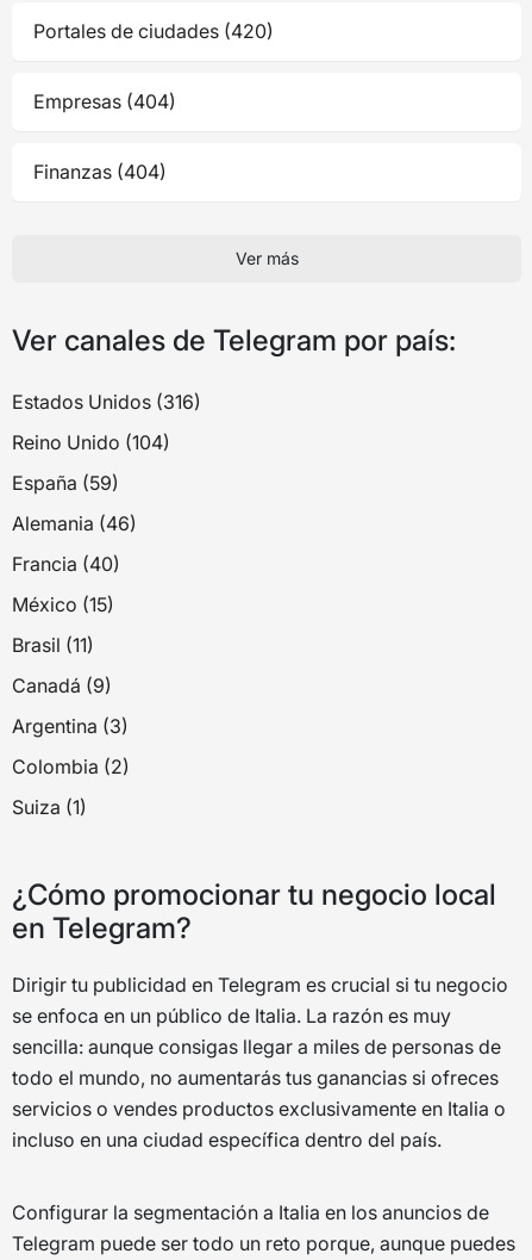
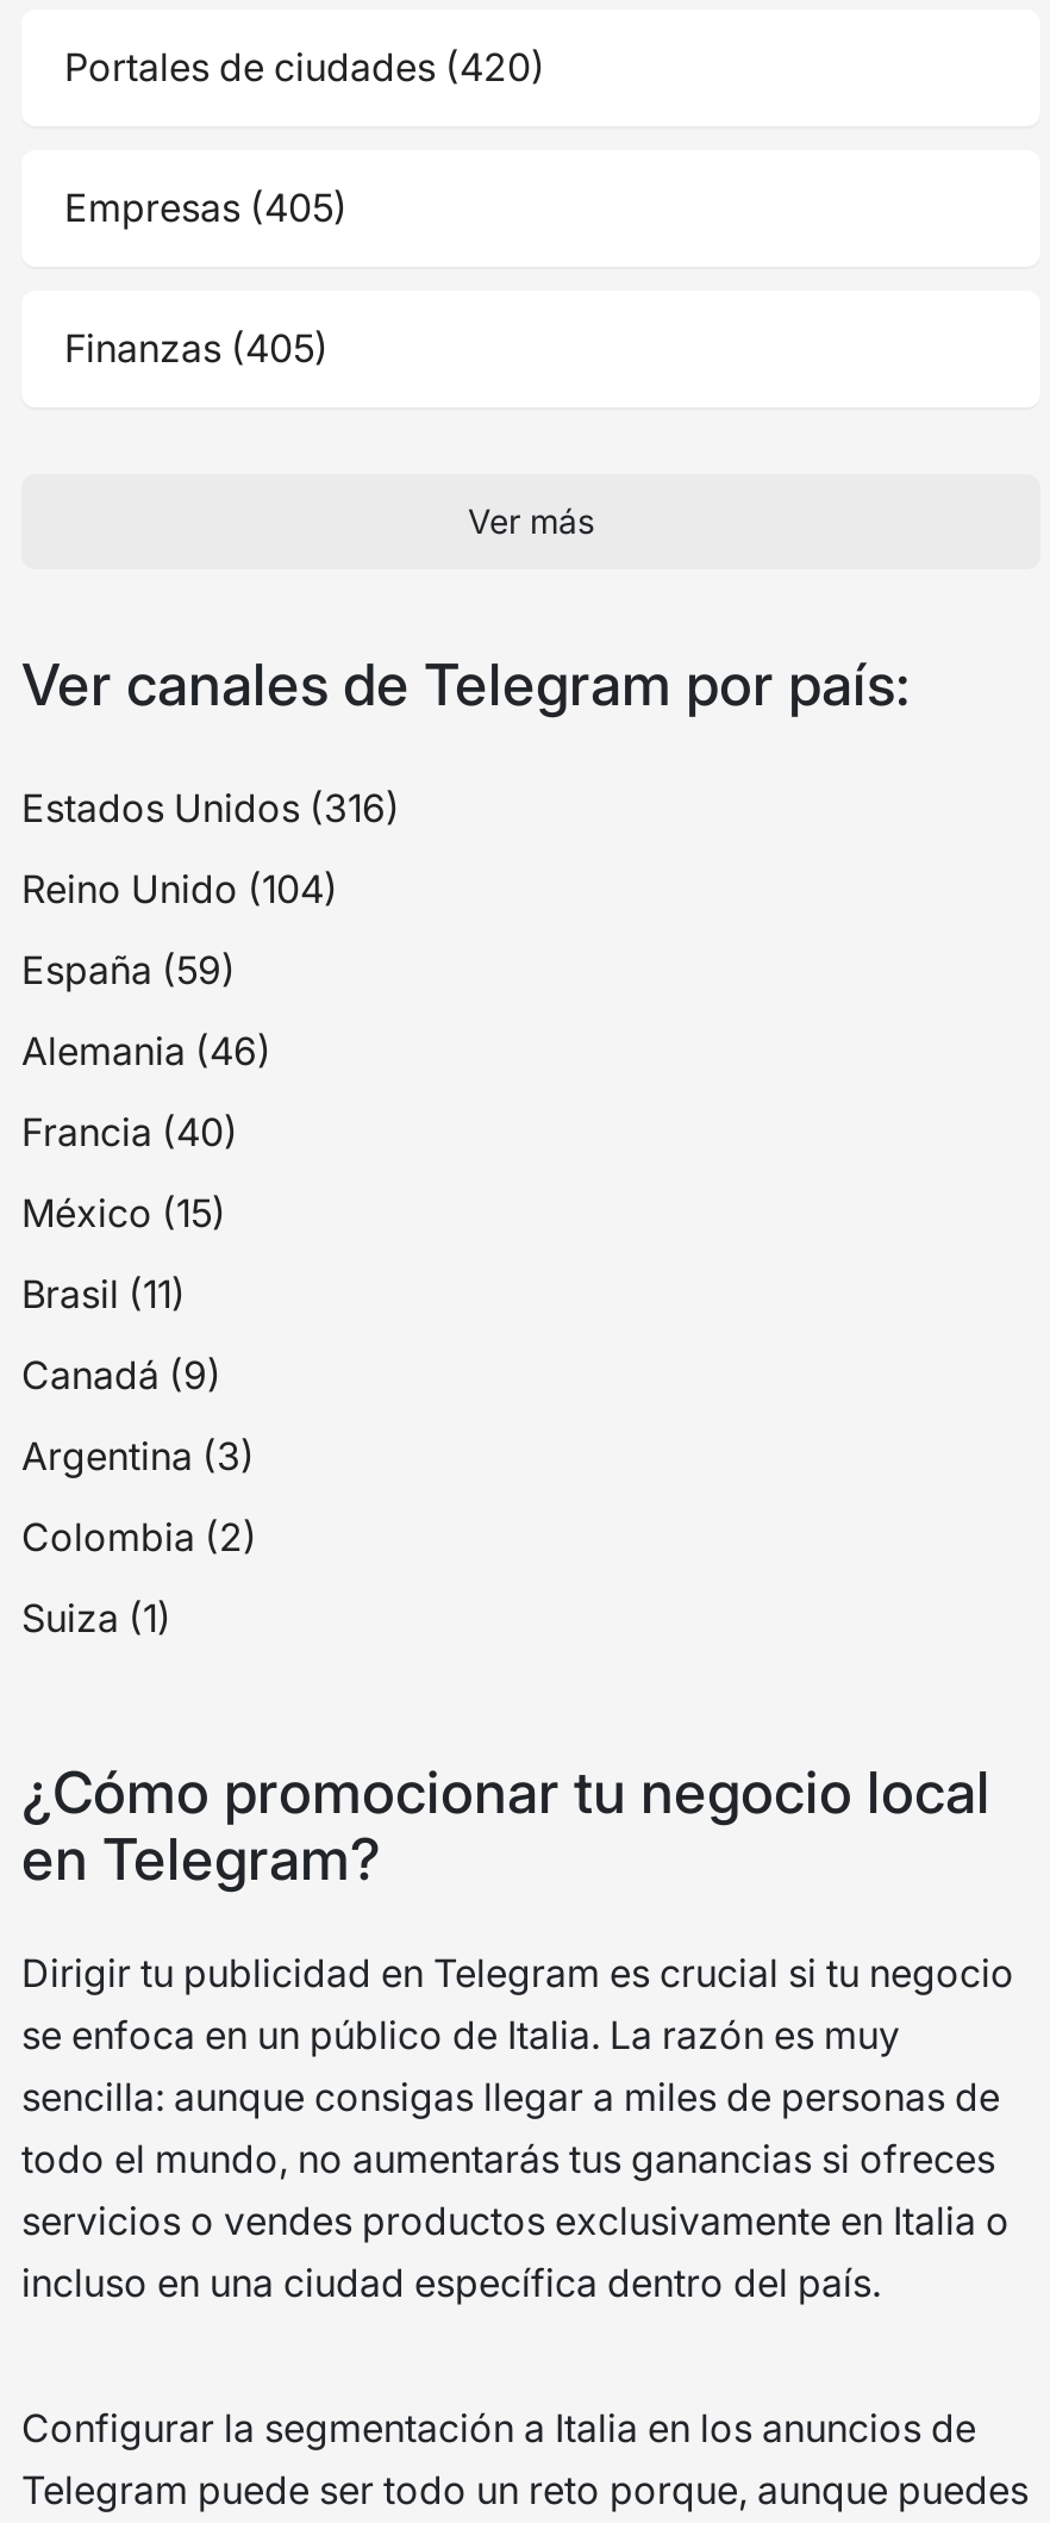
- Empresas (404)
+ Empresas (405)

- Finanzas (404)
+ Finanzas (405)
